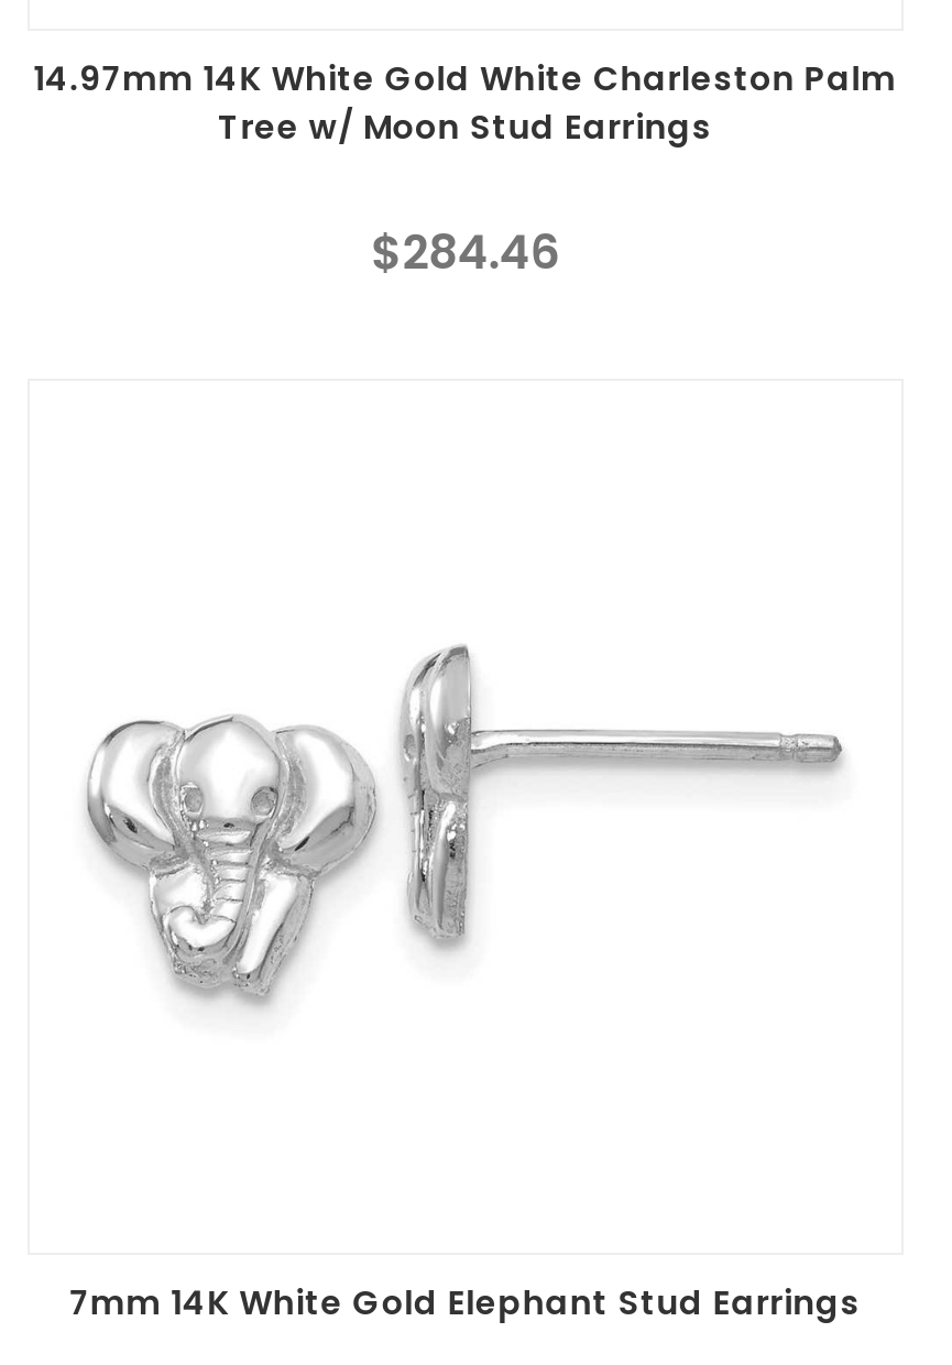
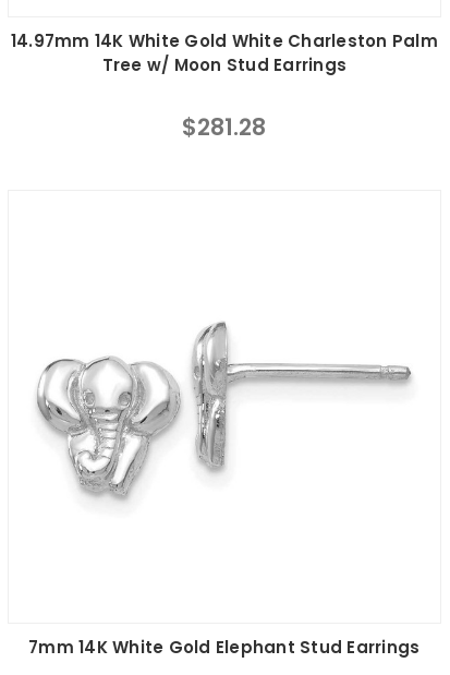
- $284.46
+ $281.28
